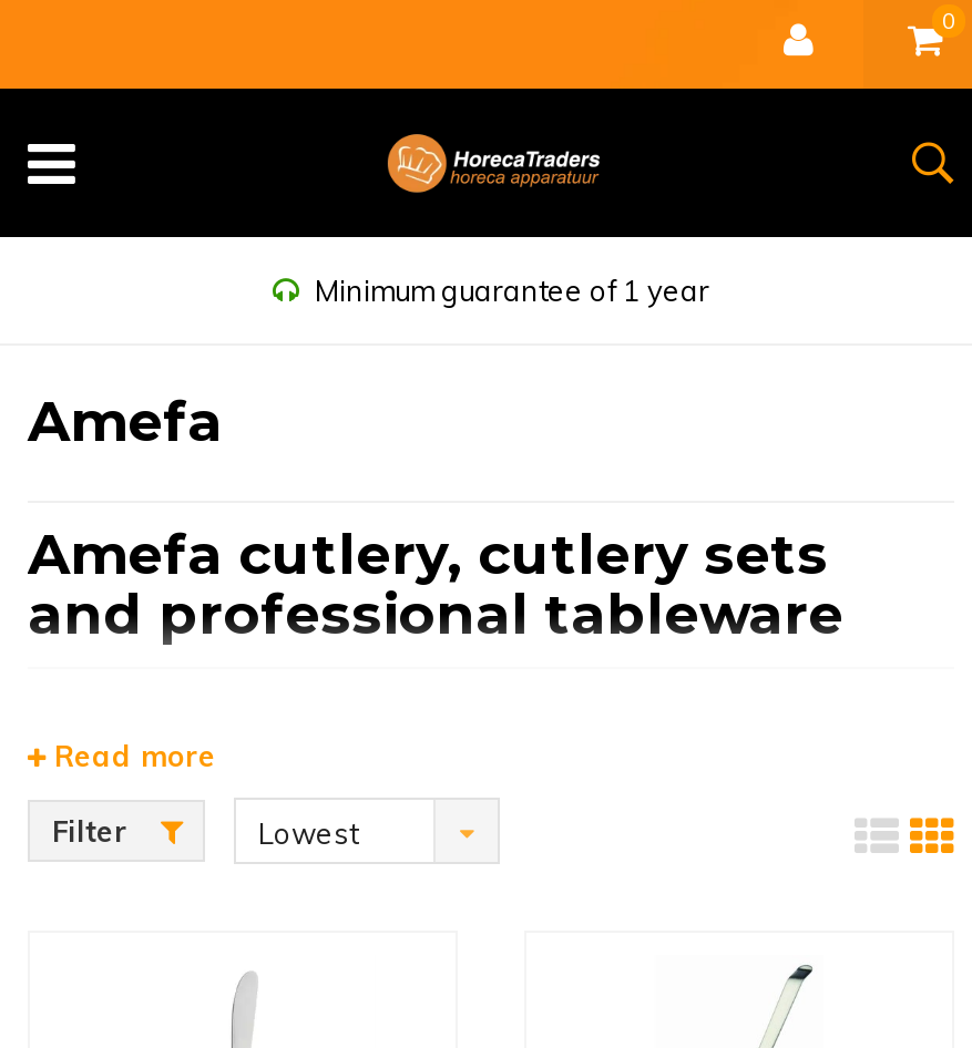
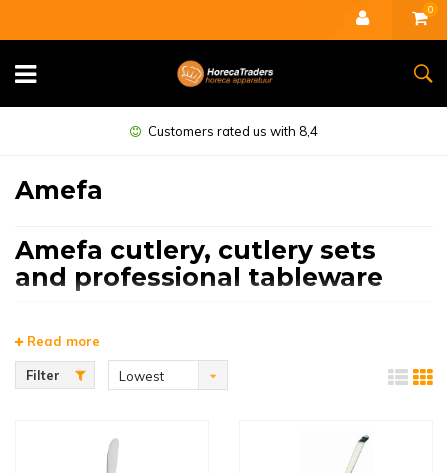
- Minimum guarantee of 1 year
+ Customers rated us with 8,4
